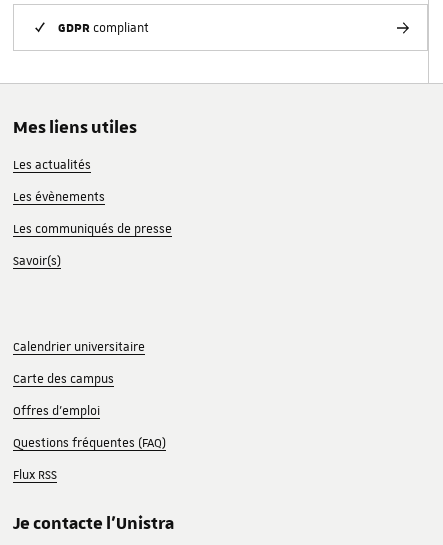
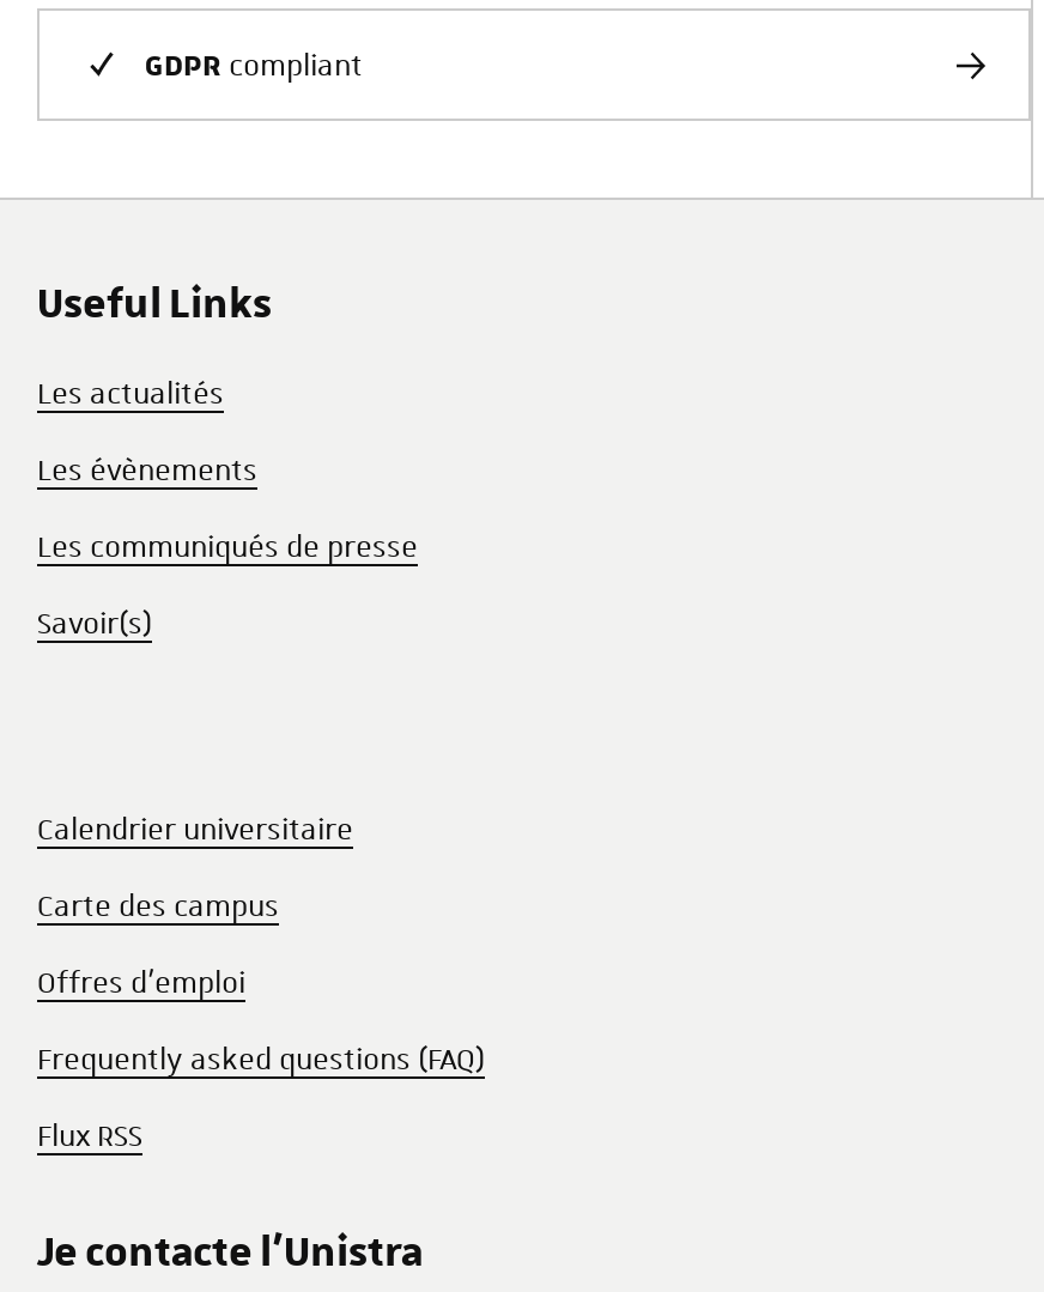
- Mes liens utiles
+ Useful Links

- Questions fréquentes (FAQ)
+ Frequently asked questions (FAQ)
